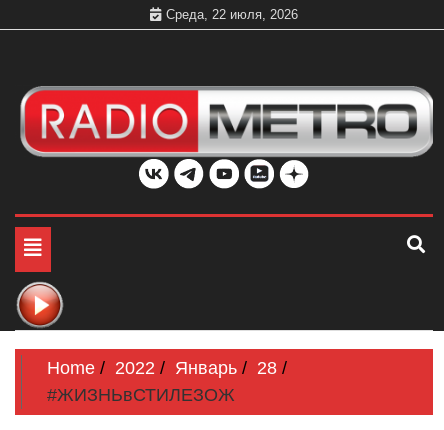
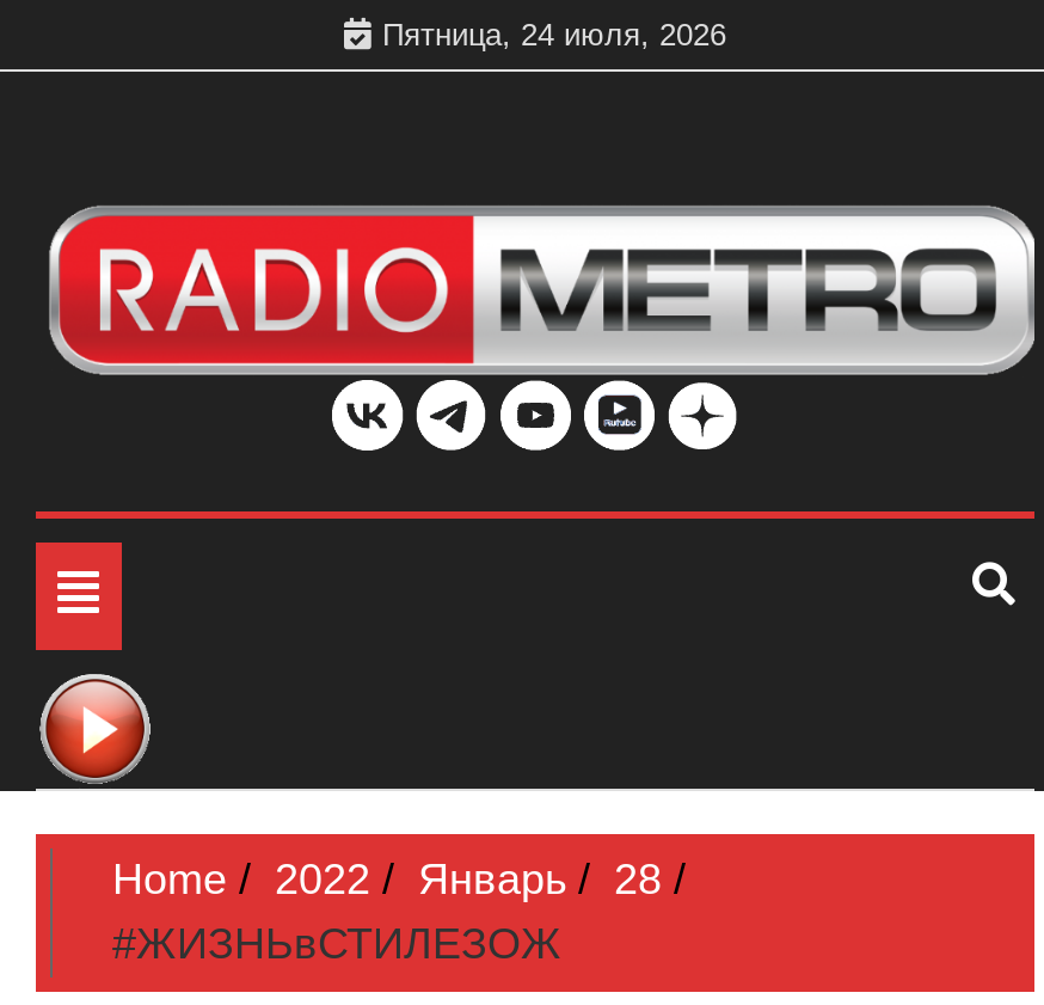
- Среда, 22 июля, 2026
+ Пятница, 24 июля, 2026
